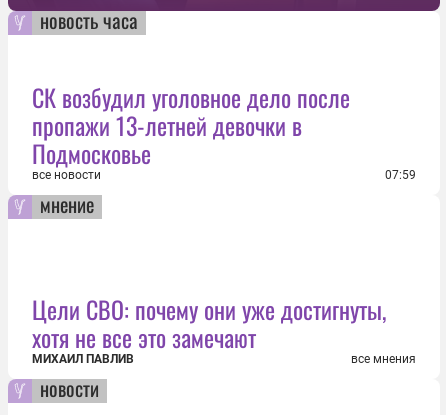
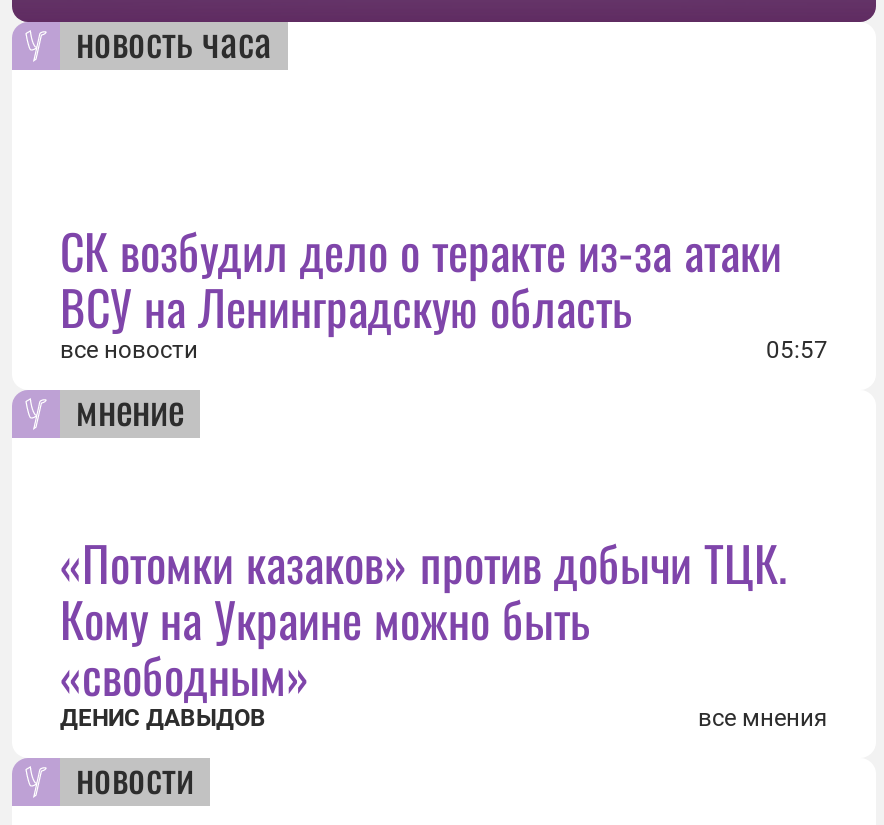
- СК возбудил уголовное дело после
- пропажи 13-летней девочки в
- Подмосковье
+ СК возбудил дело о теракте из-за атаки
+ ВСУ на Ленинградскую область

- 07:59
+ 05:57

- Цели СВО: почему они уже достигнуты,
- хотя не все это замечают
- МИХАИЛ ПАВЛИВ
+ «Потомки казаков» против добычи ТЦК.
+ Кому на Украине можно быть
+ «свободным»
+ ДЕНИС ДАВЫДОВ
